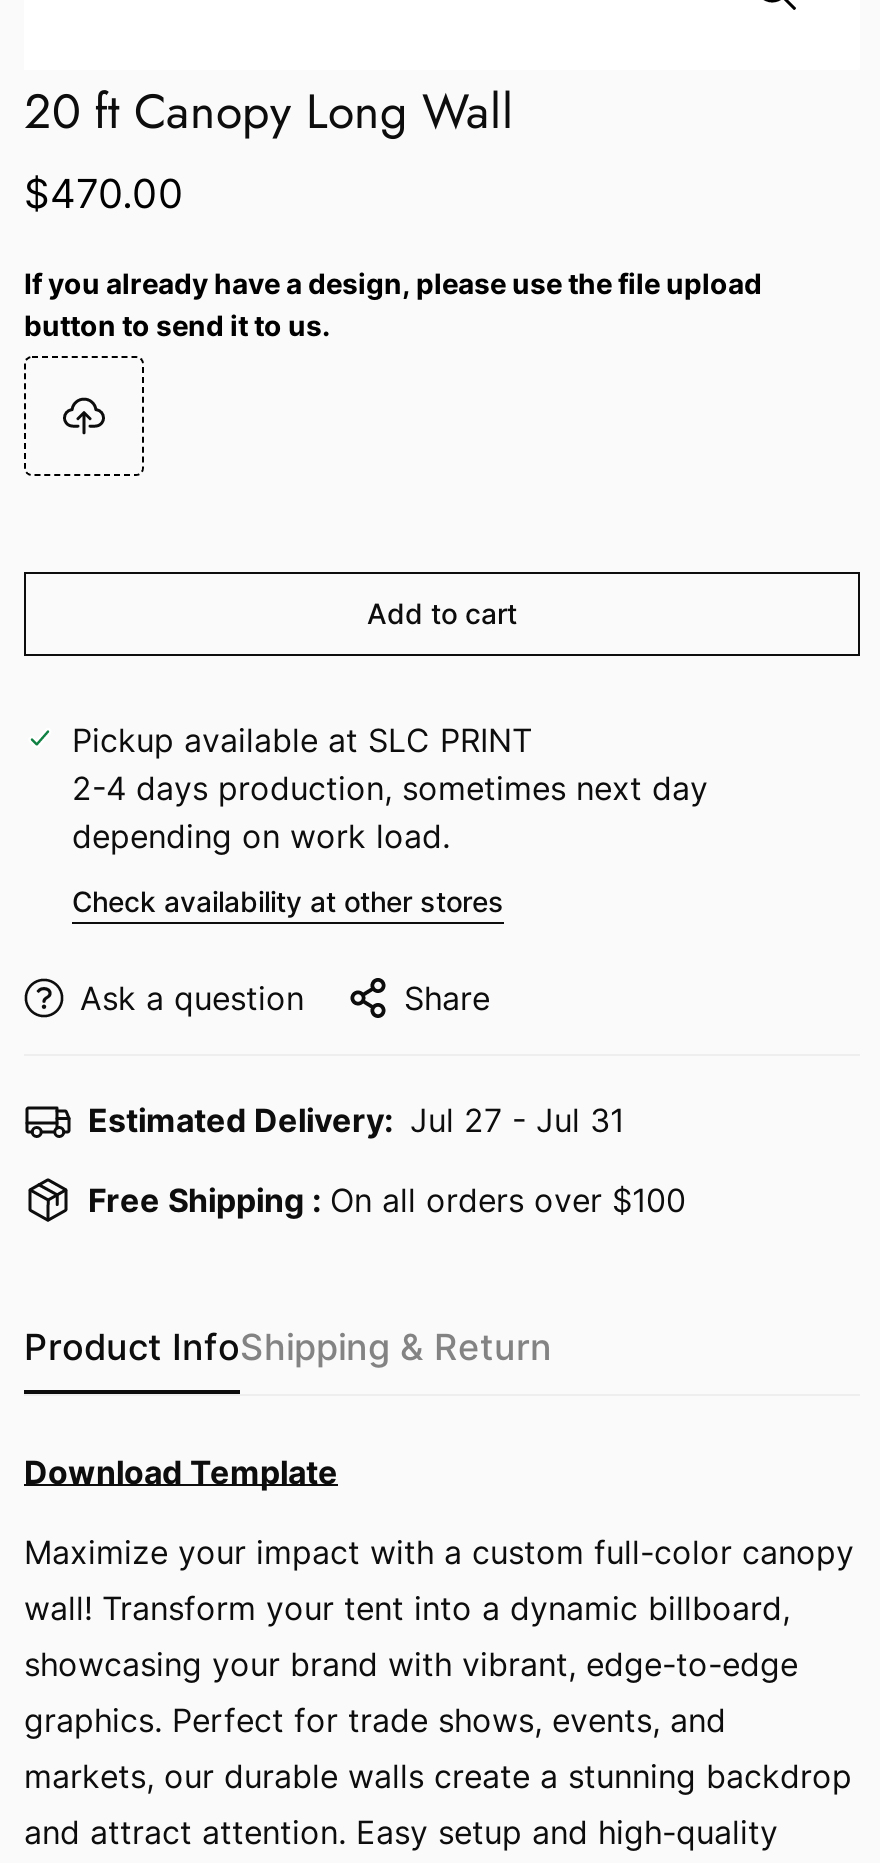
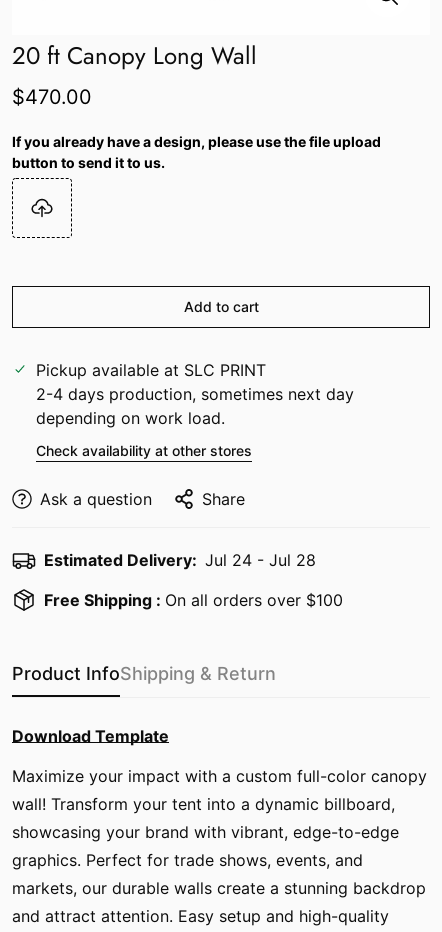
- Estimated Delivery: Jul 27 - Jul 31
+ Estimated Delivery: Jul 24 - Jul 28
